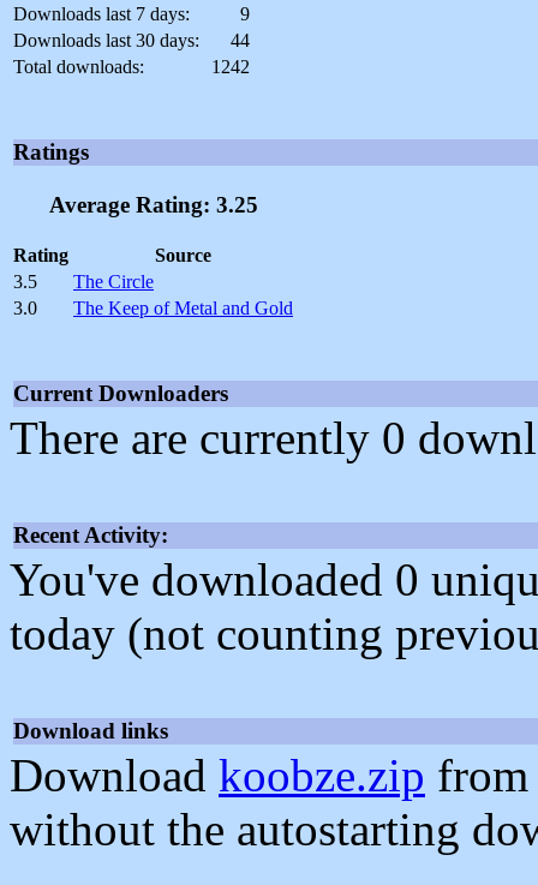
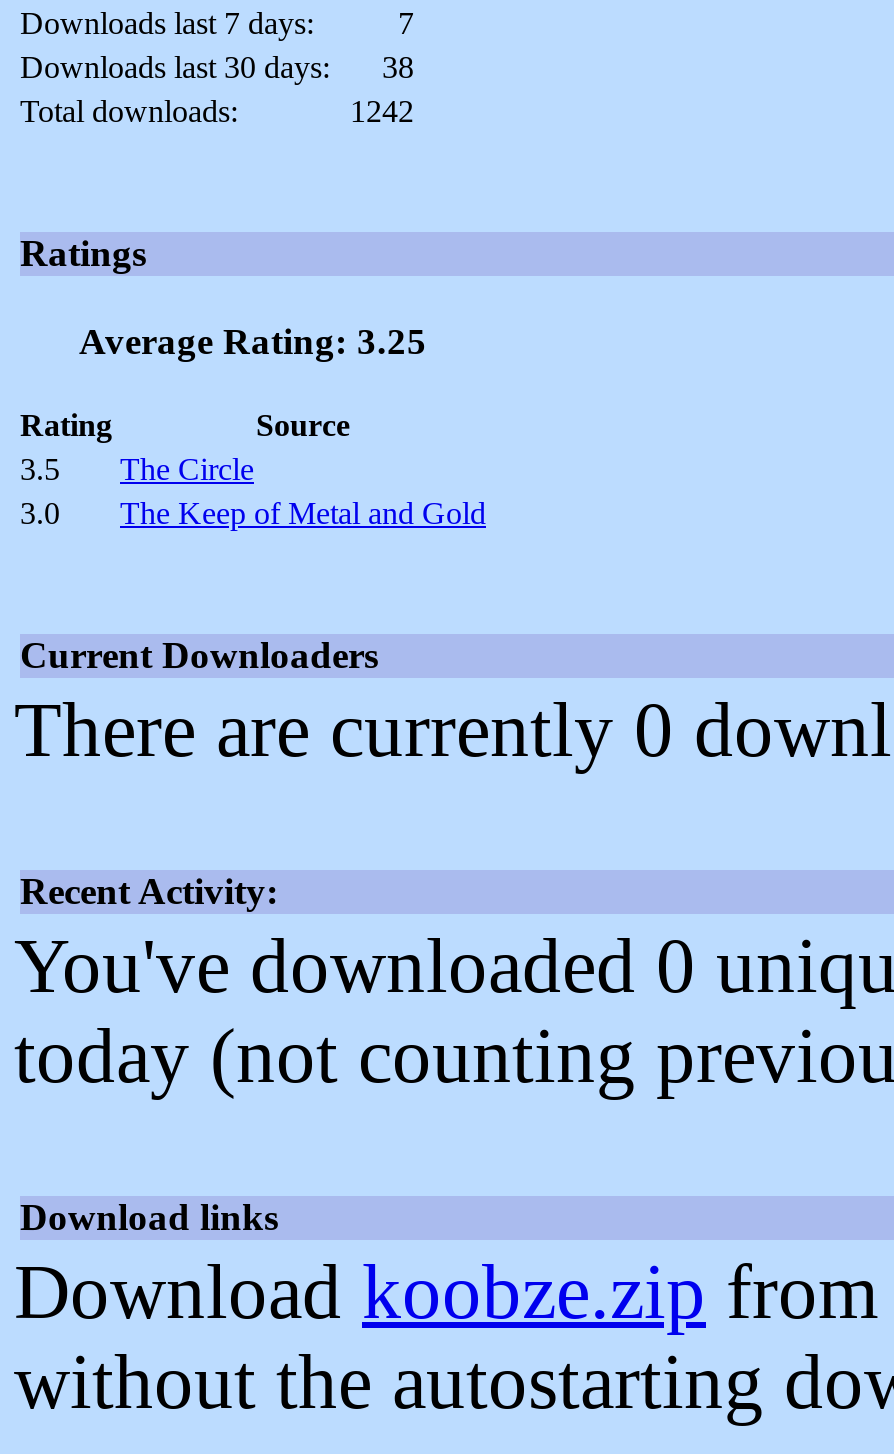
- 9
+ 7

- Downloads last 30 days: 44
+ Downloads last 30 days: 38
